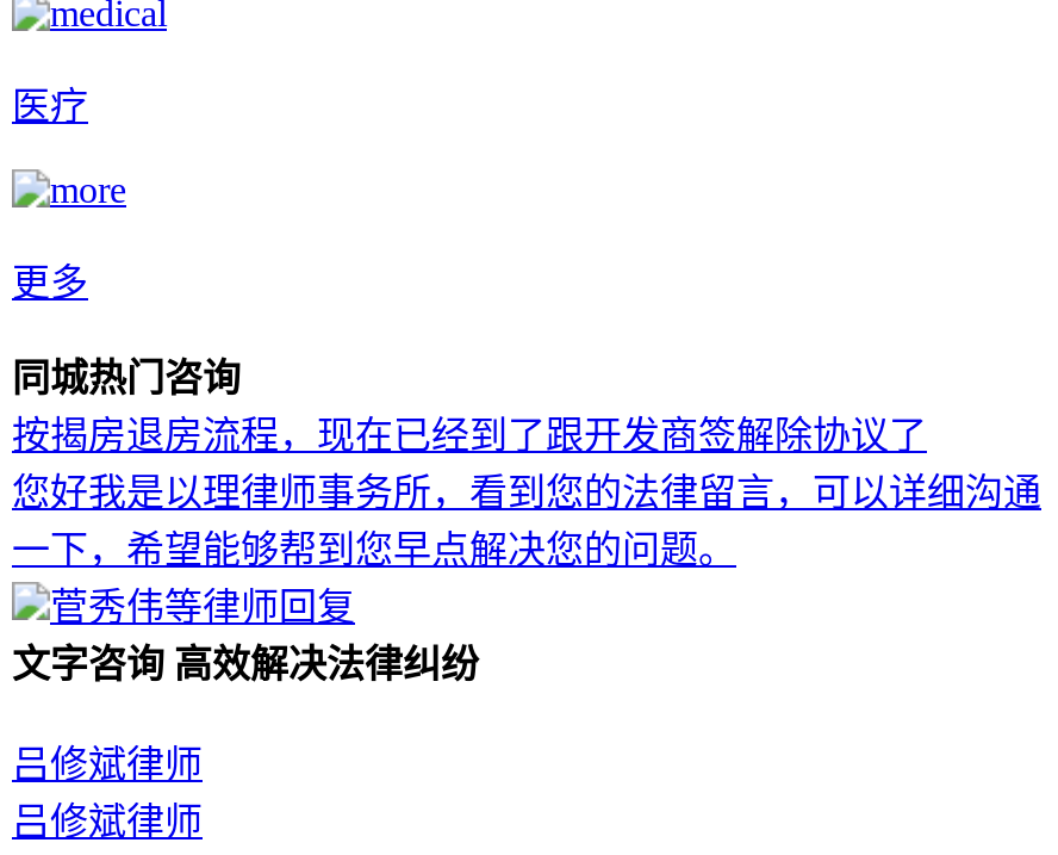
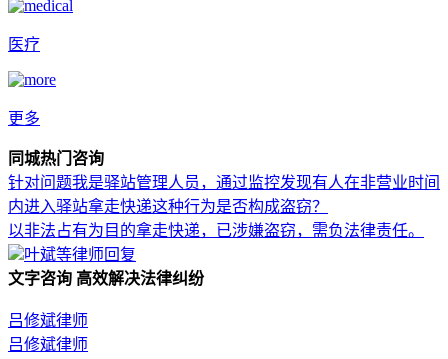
- 按揭房退房流程，现在已经到了跟开发商签解除协议了
- 您好我是以理律师事务所，看到您的法律留言，可以详细沟通
- 一下，希望能够帮到您早点解决您的问题。
- 菅秀伟等律师回复
+ 针对问题我是驿站管理人员，通过监控发现有人在非营业时间
+ 内进入驿站拿走快递这种行为是否构成盗窃？
+ 以非法占有为目的拿走快递，已涉嫌盗窃，需负法律责任。
+ 叶斌等律师回复
